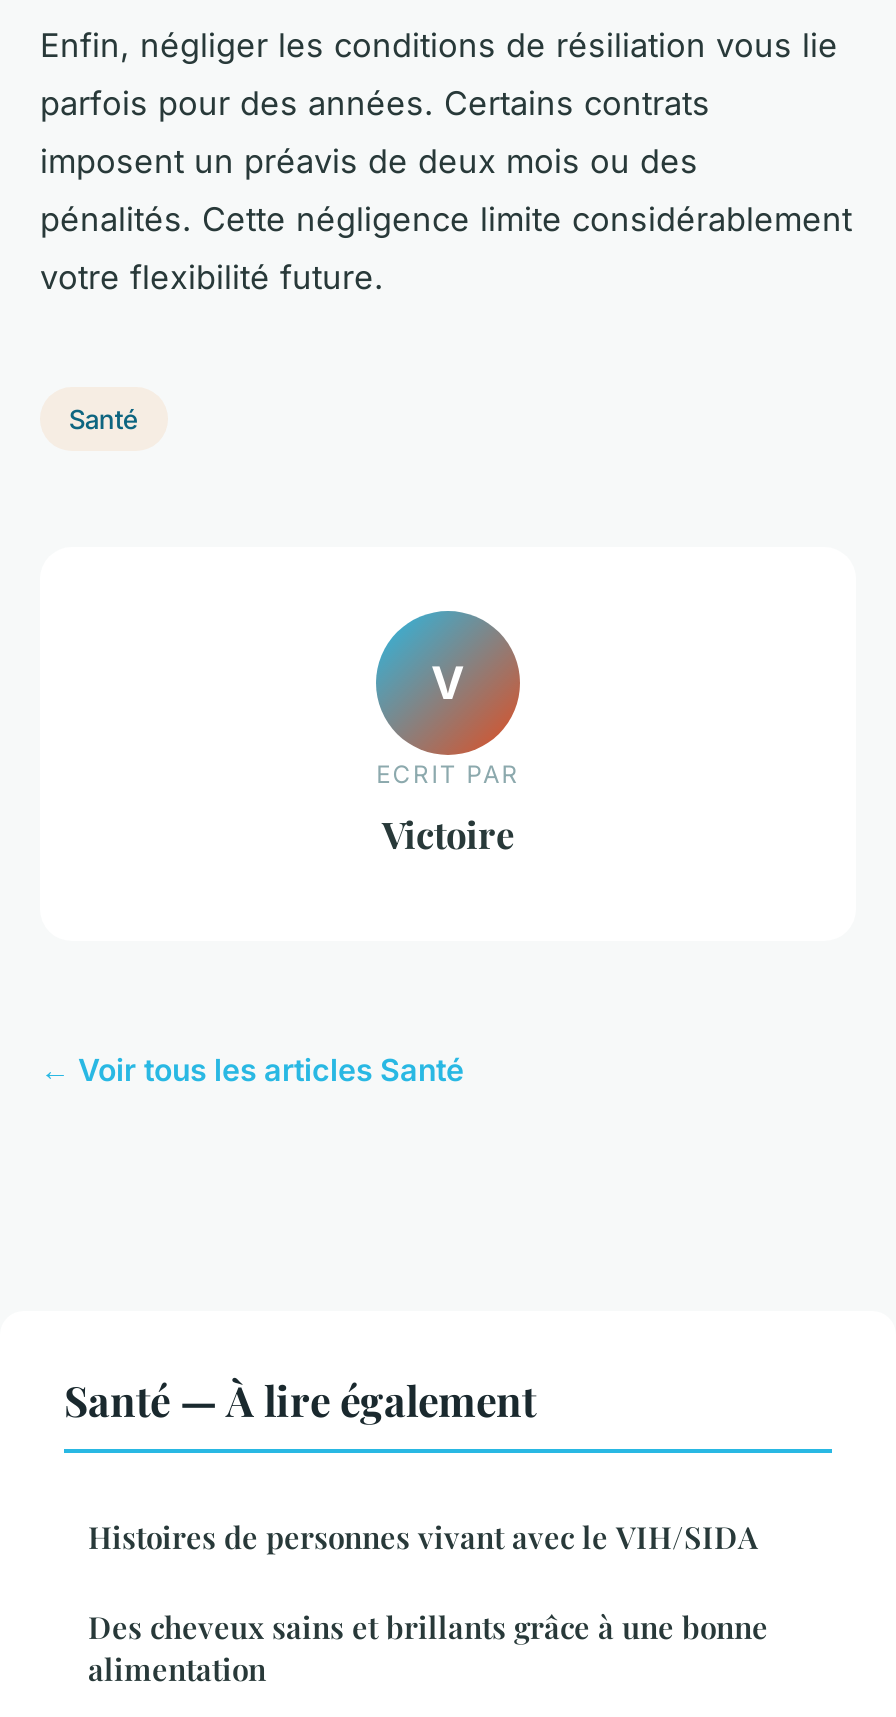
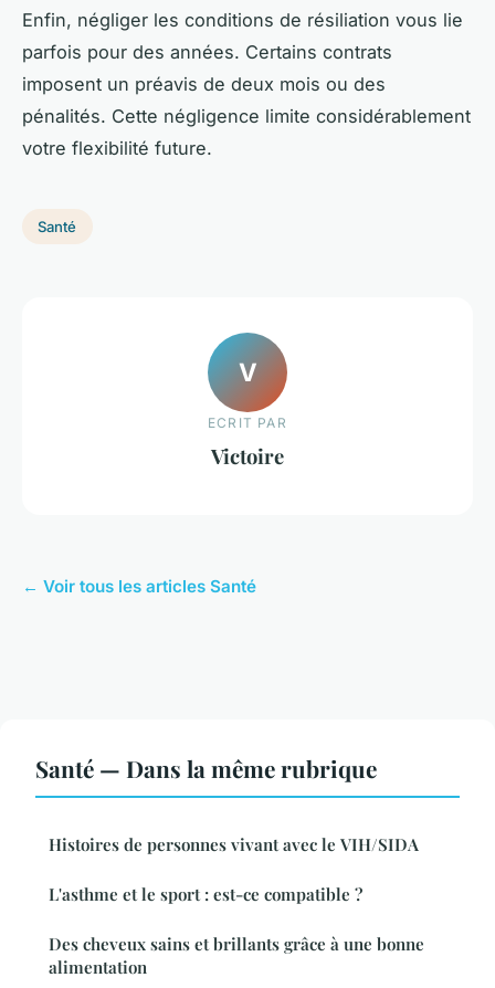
- Santé — À lire également
+ Santé — Dans la même rubrique

+ L'asthme et le sport : est-ce compatible ?
